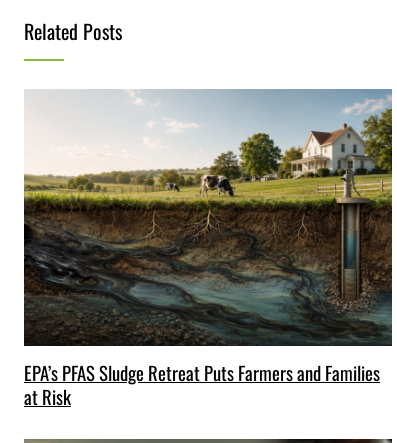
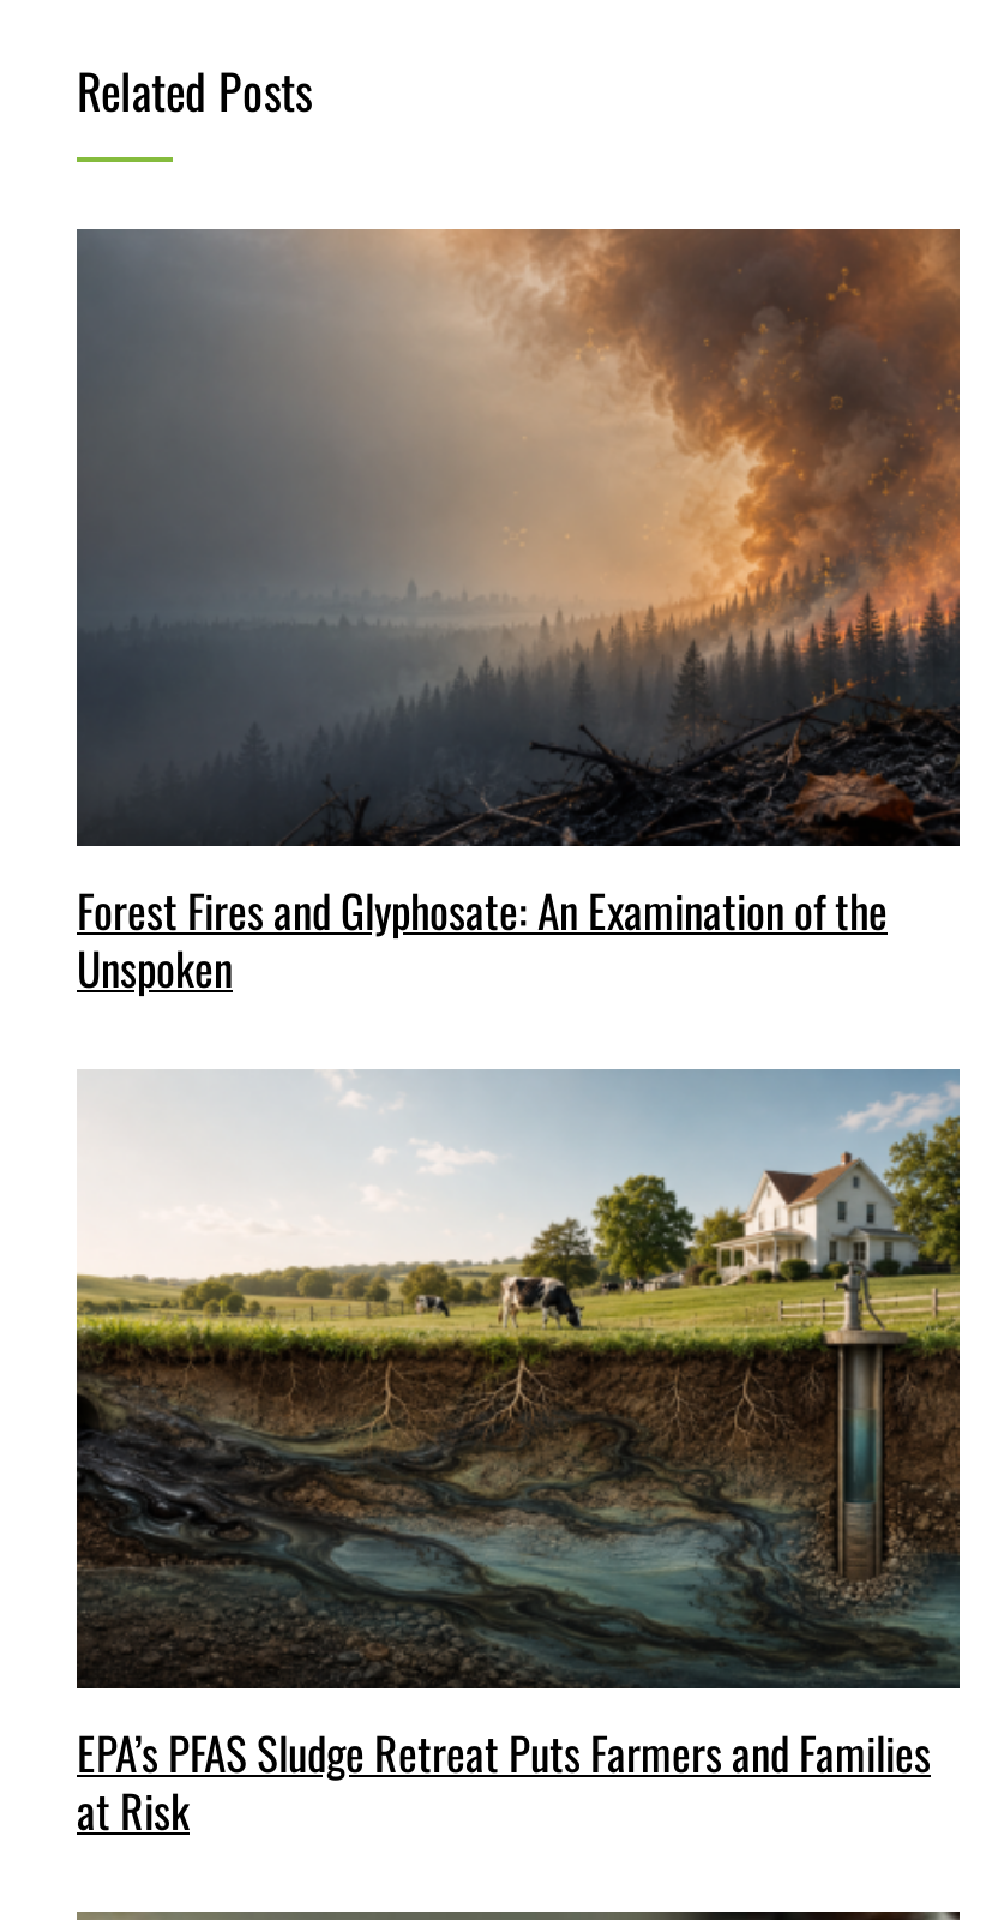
+ [image]
+ Forest Fires and Glyphosate: An Examination of the
+ Unspoken
